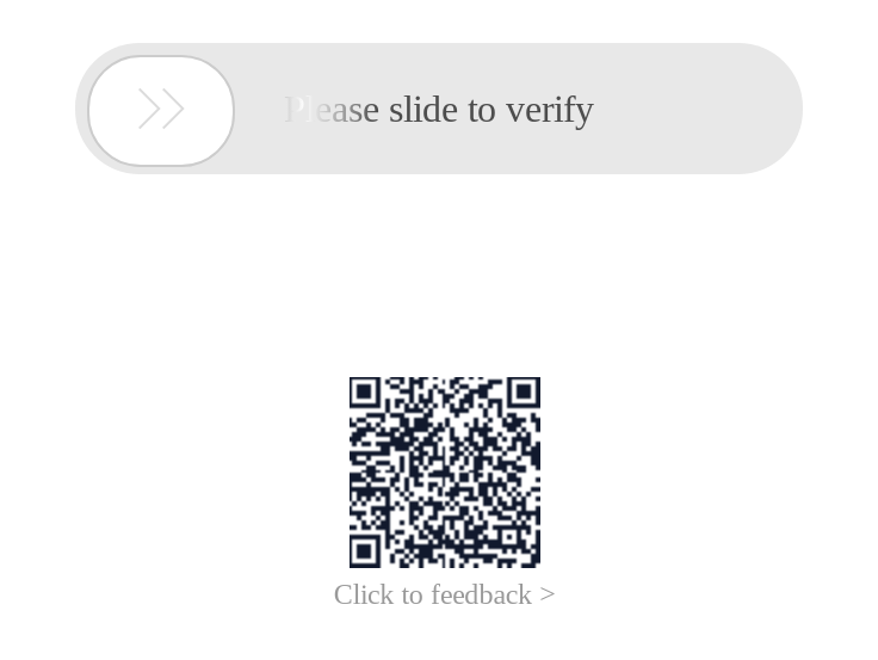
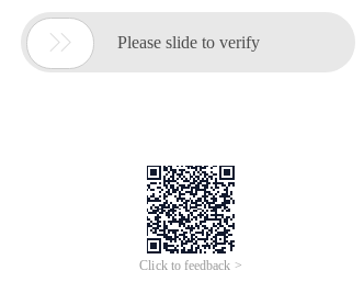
- [image]
+ [image]
